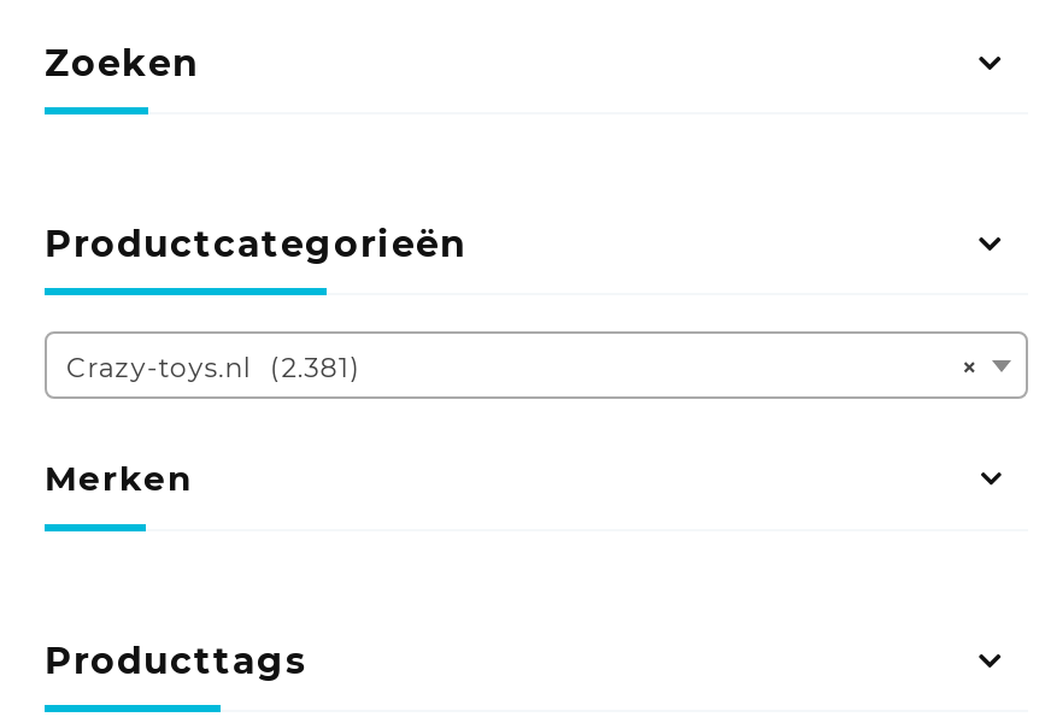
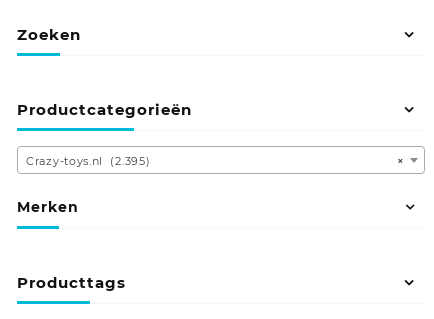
- Crazy-toys.nl (2.381)
+ Crazy-toys.nl (2.395)
